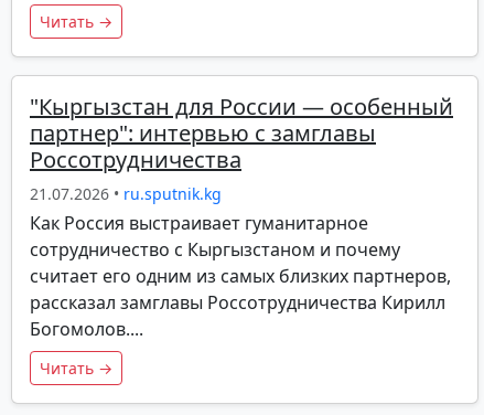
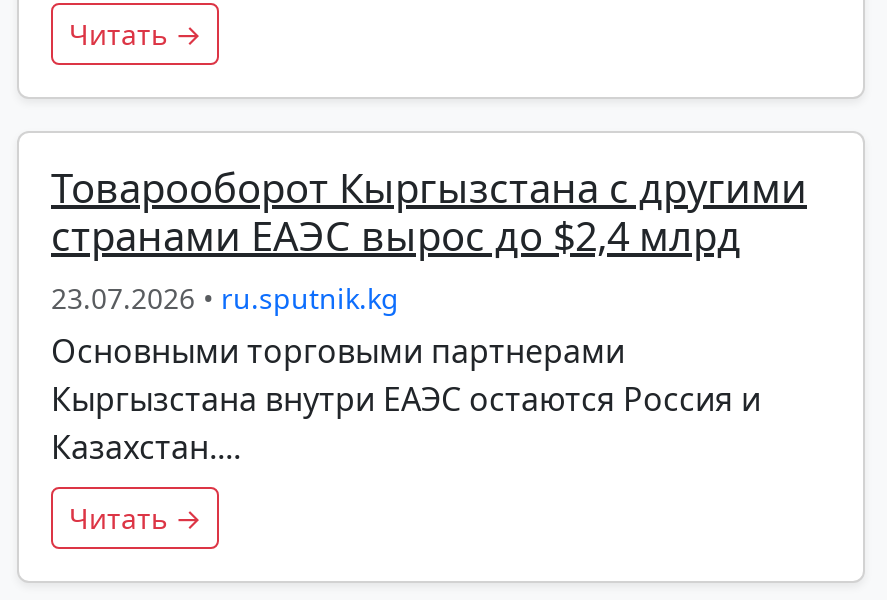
- "Кыргызстан для России — особенный
- партнер": интервью с замглавы
- Россотрудничества
- 21.07.2026 • ru.sputnik.kg
- Как Россия выстраивает гуманитарное
- сотрудничество с Кыргызстаном и почему
- считает его одним из самых близких партнеров,
- рассказал замглавы Россотрудничества Кирилл
- Богомолов....
+ Товарооборот Кыргызстана с другими
+ странами ЕАЭС вырос до $2,4 млрд
+ 23.07.2026 • ru.sputnik.kg
+ Основными торговыми партнерами
+ Кыргызстана внутри ЕАЭС остаются Россия и
+ Казахстан....
